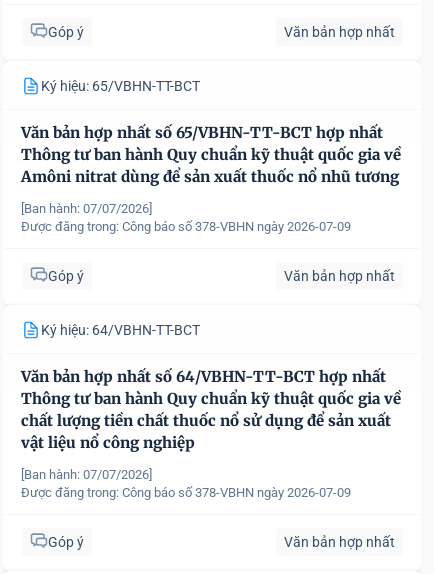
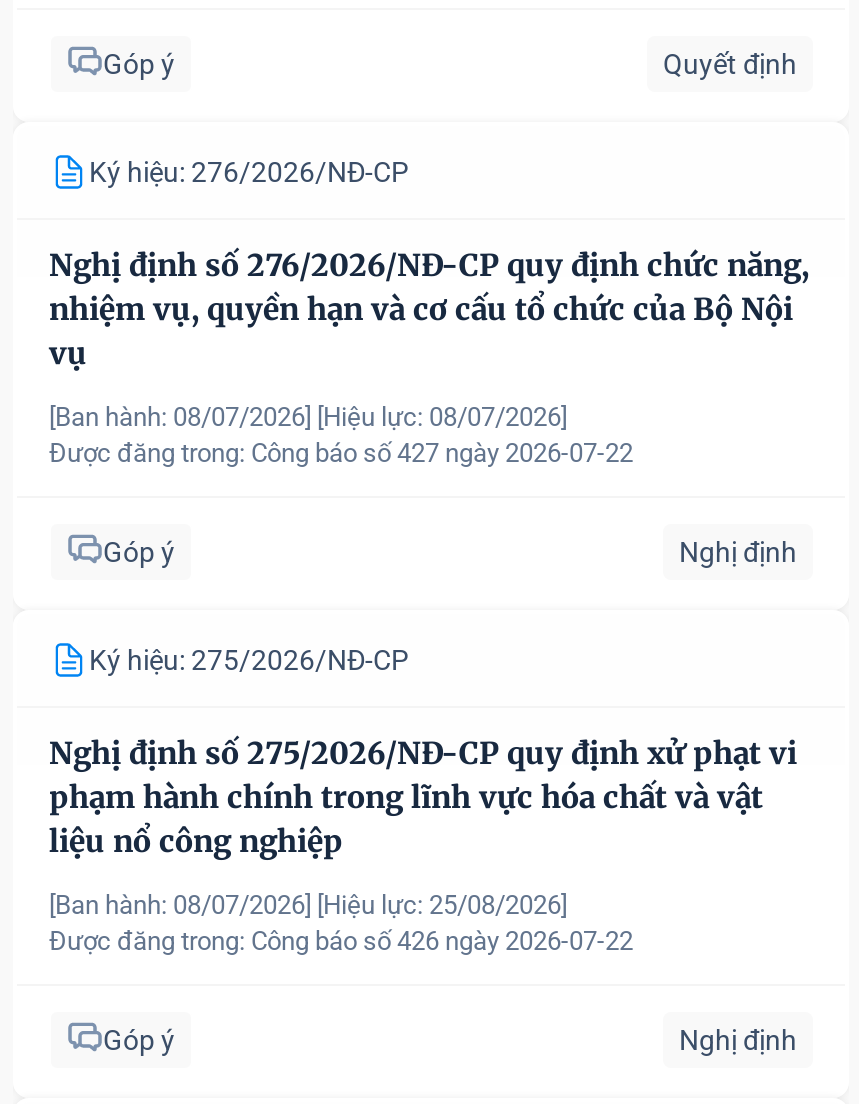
- Văn bản hợp nhất
+ Quyết định

- Ký hiệu: 65/VBHN-TT-BCT
+ Ký hiệu: 276/2026/NĐ-CP

- Văn bản hợp nhất số 65/VBHN-TT-BCT hợp nhất
- Thông tư ban hành Quy chuẩn kỹ thuật quốc gia về
- Amôni nitrat dùng để sản xuất thuốc nổ nhũ tương
+ Nghị định số 276/2026/NĐ-CP quy định chức năng,
+ nhiệm vụ, quyền hạn và cơ cấu tổ chức của Bộ Nội
+ vụ

- [Ban hành: 07/07/2026]
- Được đăng trong: Công báo số 378-VBHN ngày 2026-07-09
+ [Ban hành: 08/07/2026] [Hiệu lực: 08/07/2026]
+ Được đăng trong: Công báo số 427 ngày 2026-07-22

- Văn bản hợp nhất
+ Nghị định

- Ký hiệu: 64/VBHN-TT-BCT
+ Ký hiệu: 275/2026/NĐ-CP

- Văn bản hợp nhất số 64/VBHN-TT-BCT hợp nhất
- Thông tư ban hành Quy chuẩn kỹ thuật quốc gia về
- chất lượng tiền chất thuốc nổ sử dụng để sản xuất
- vật liệu nổ công nghiệp
+ Nghị định số 275/2026/NĐ-CP quy định xử phạt vi
+ phạm hành chính trong lĩnh vực hóa chất và vật
+ liệu nổ công nghiệp

- [Ban hành: 07/07/2026]
- Được đăng trong: Công báo số 378-VBHN ngày 2026-07-09
+ [Ban hành: 08/07/2026] [Hiệu lực: 25/08/2026]
+ Được đăng trong: Công báo số 426 ngày 2026-07-22

- Văn bản hợp nhất
+ Nghị định
